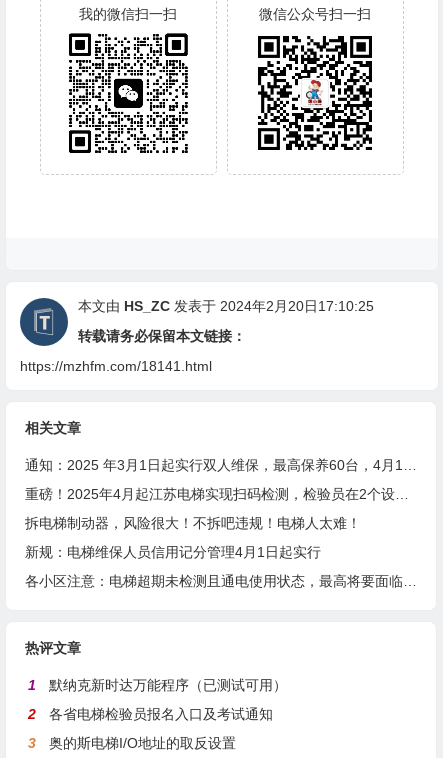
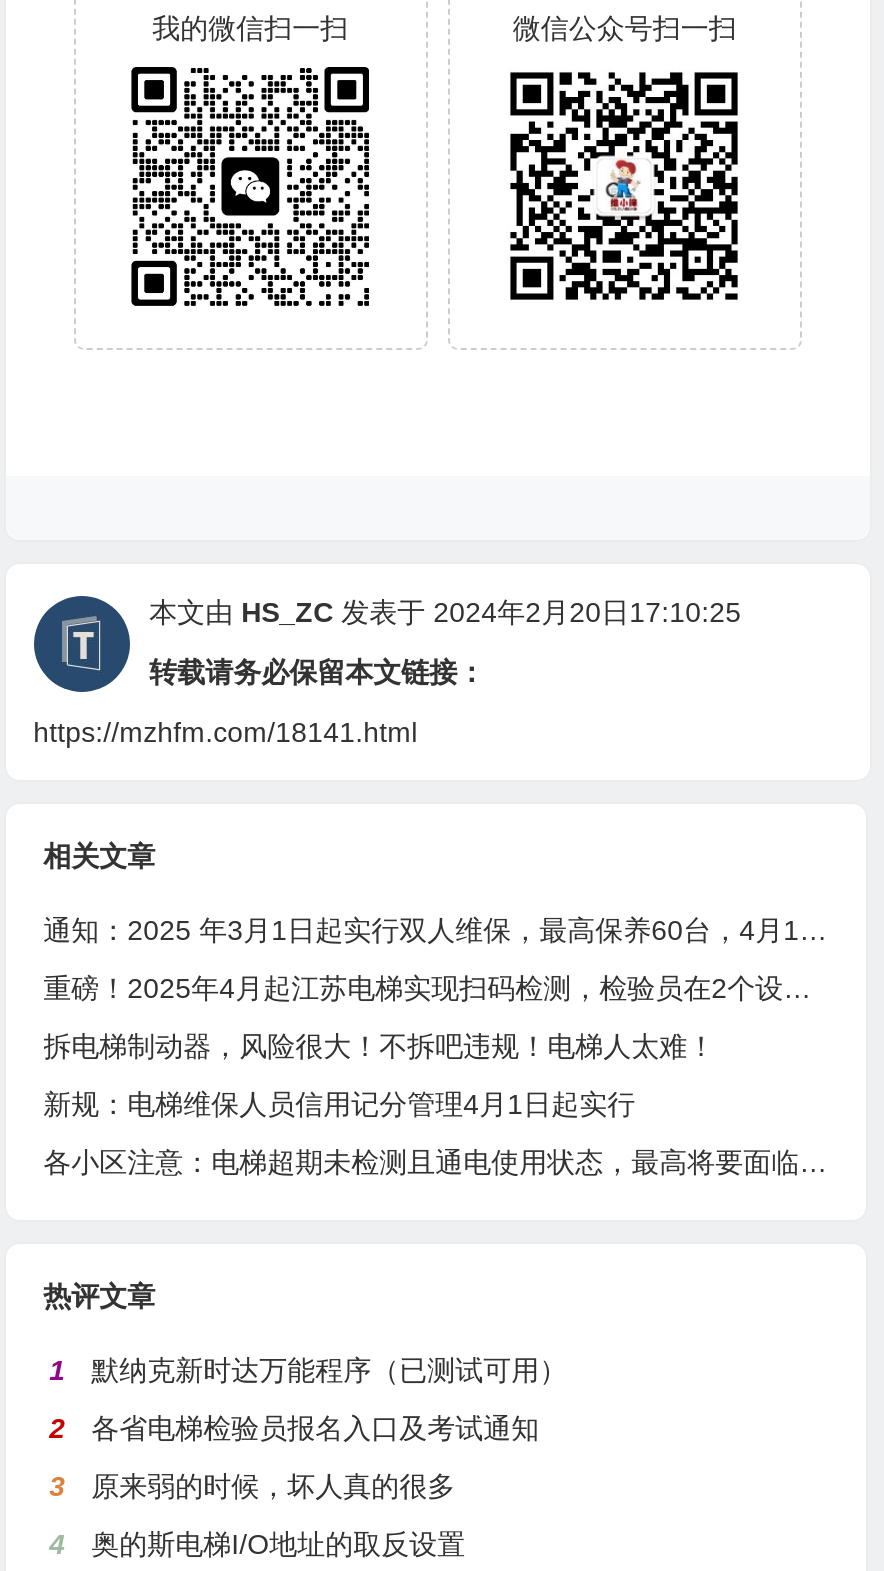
+ 原来弱的时候，坏人真的很多
+ 4
